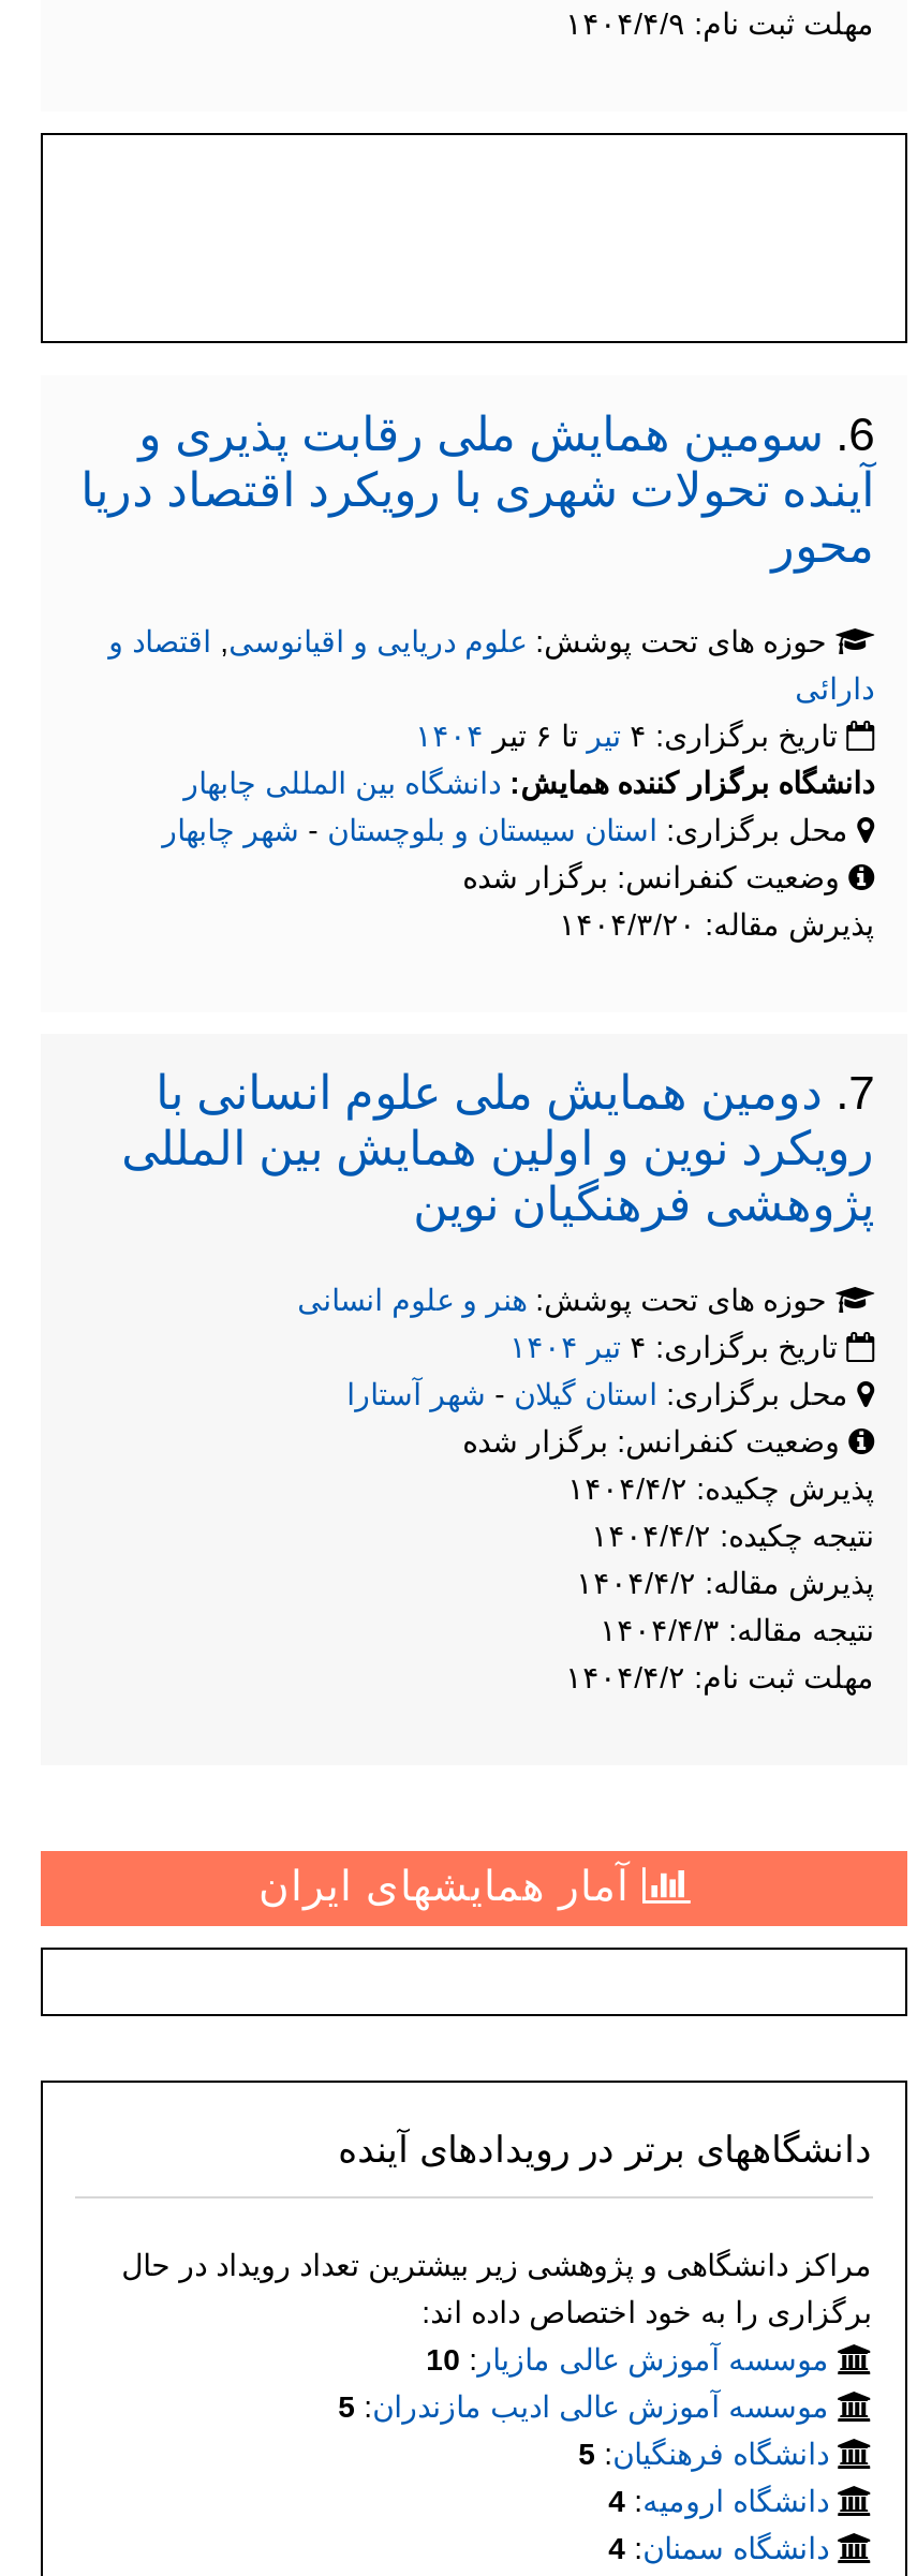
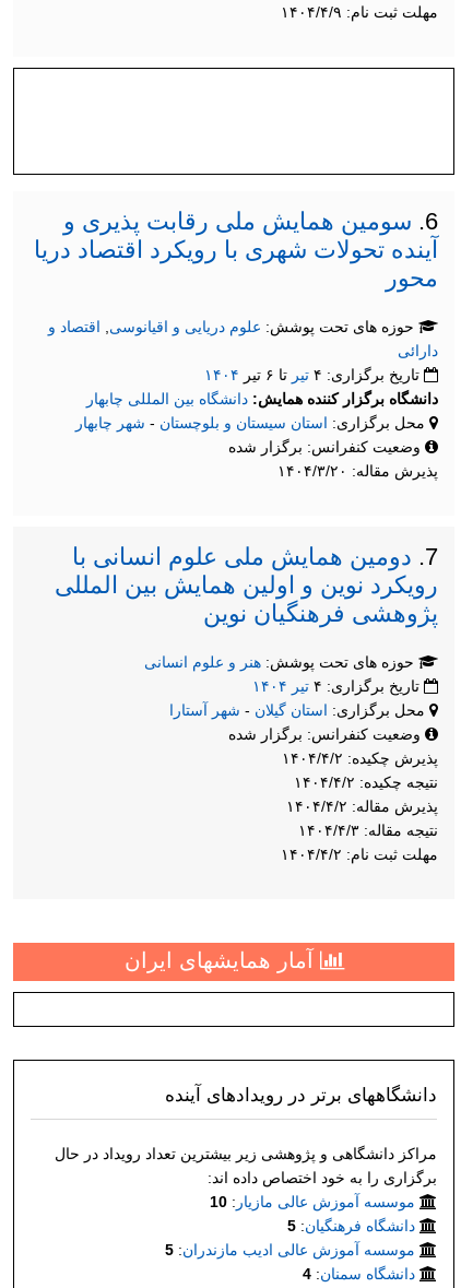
moved down: موسسه آموزش عالی ادیب مازندران: 5

- دانشگاه ارومیه: 4
